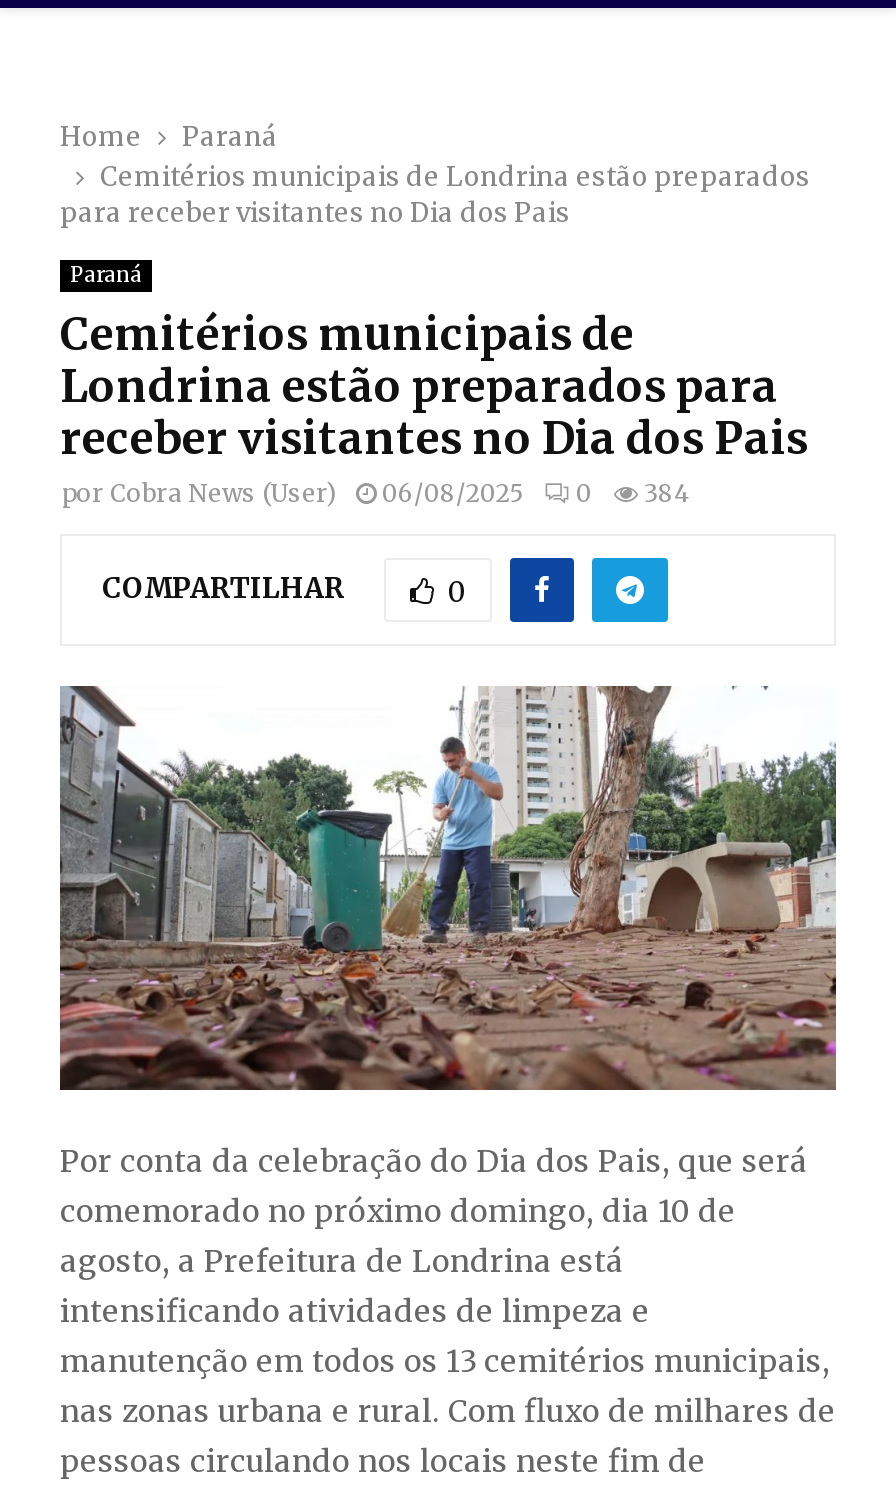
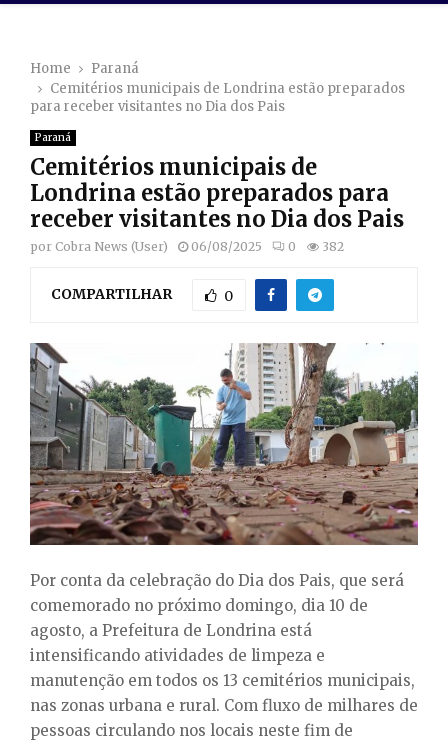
- 384
+ 382
